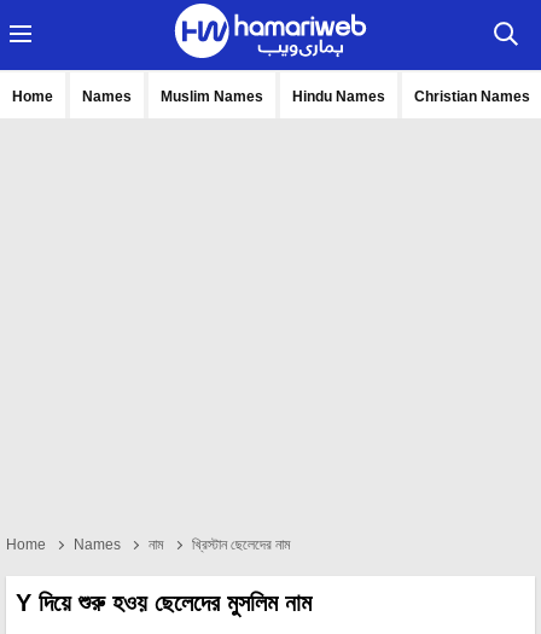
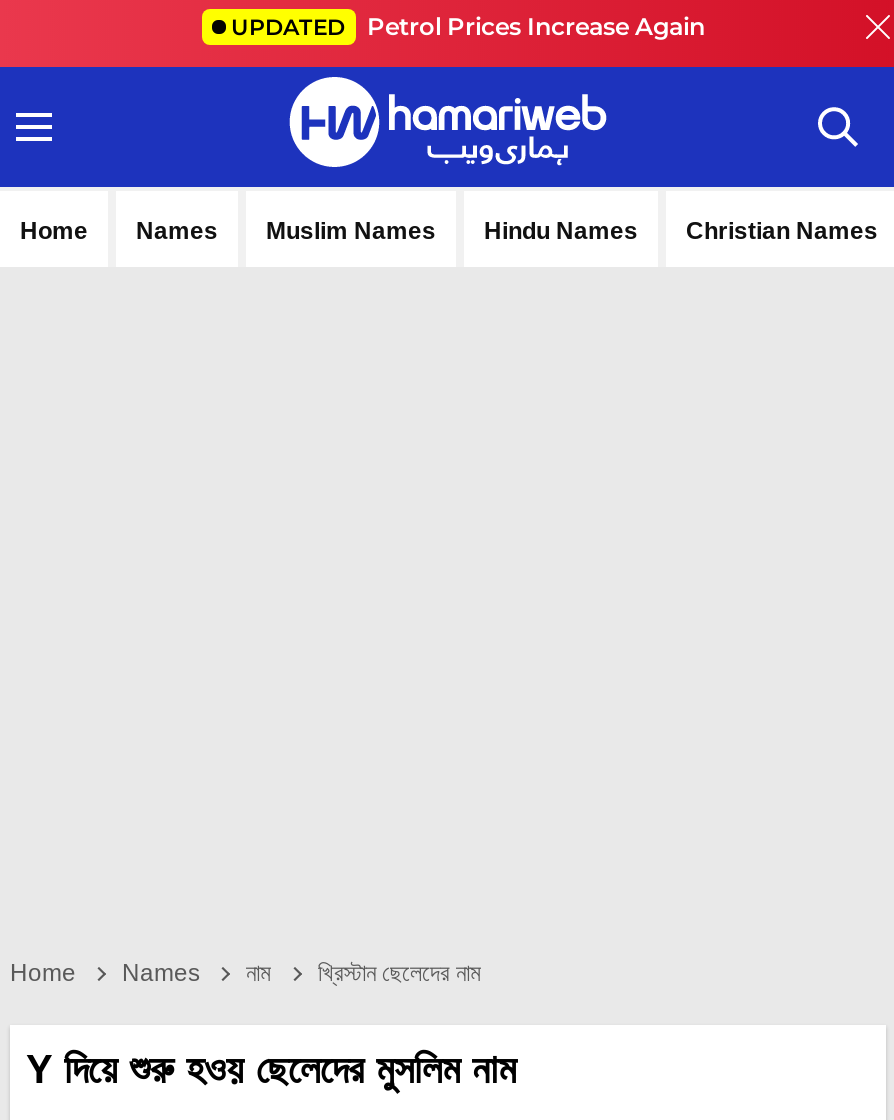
+ UPDATED Petrol Prices Increase Again
